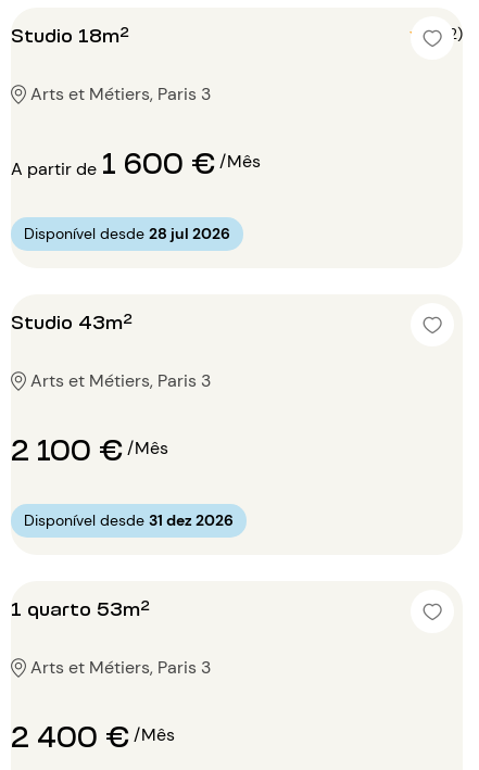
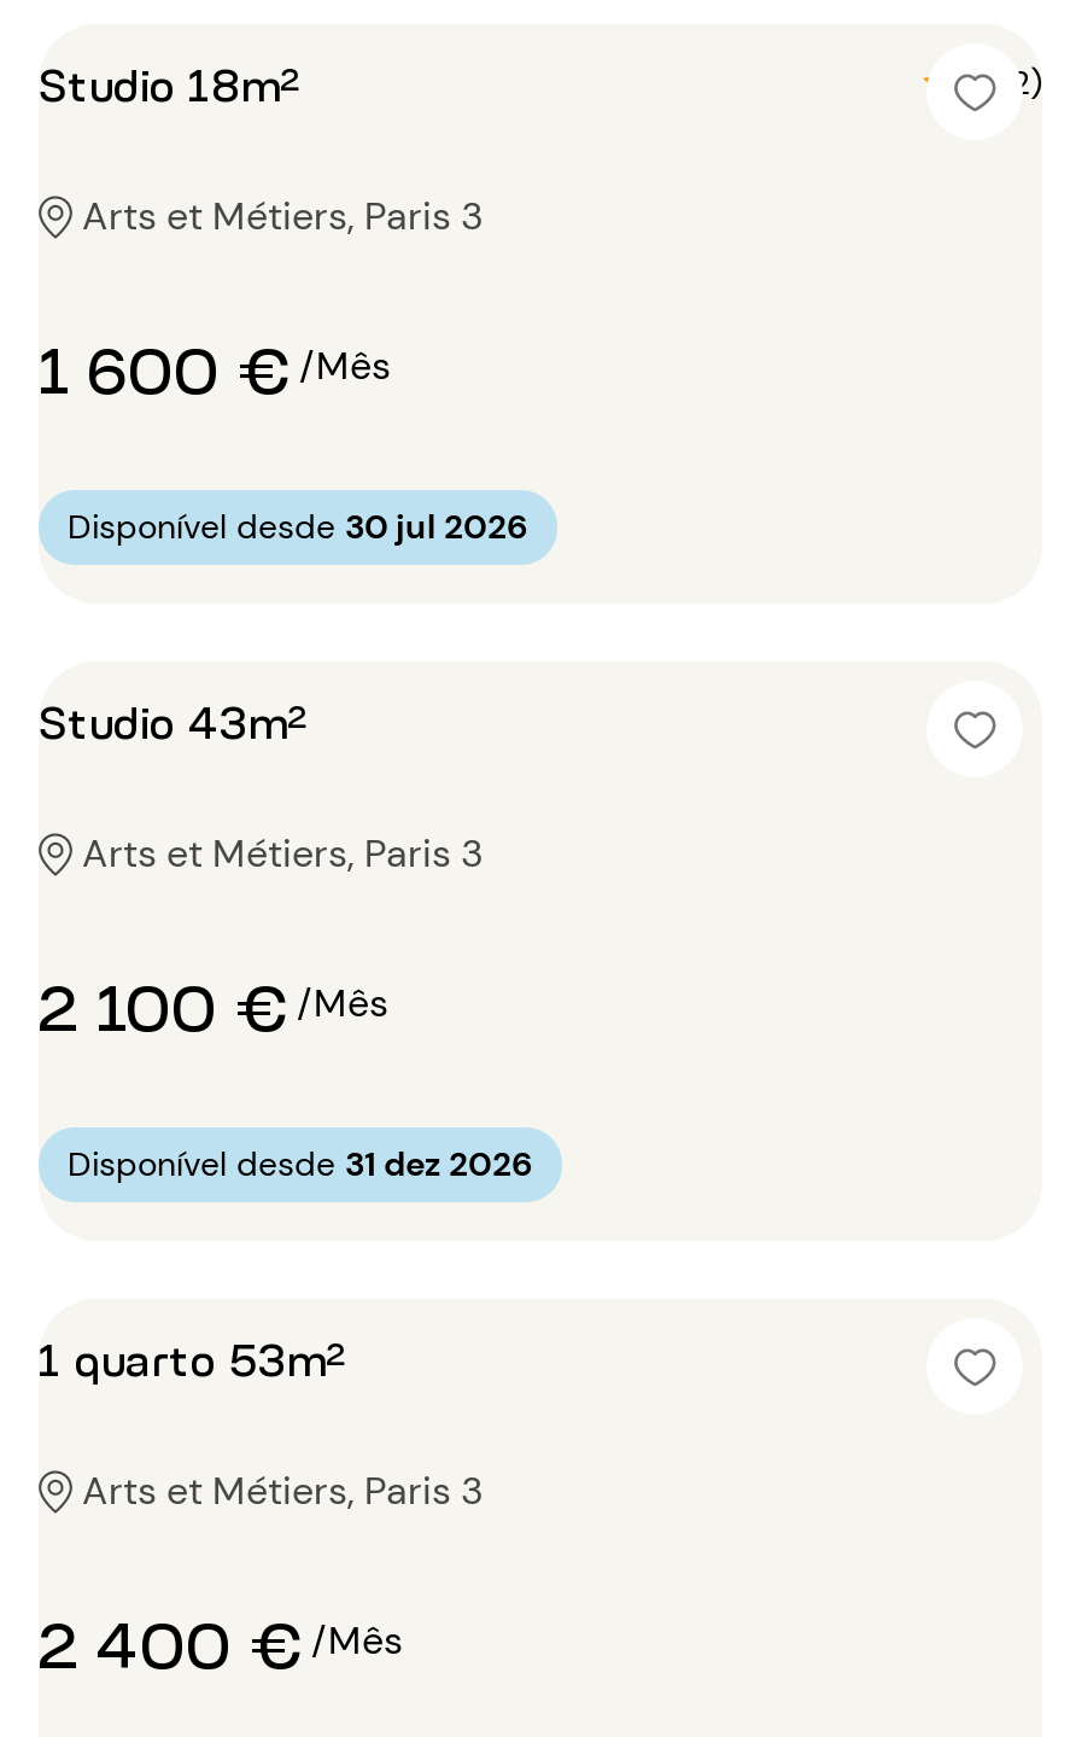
- A partir de 1 600 € /Mês
+ 1 600 € /Mês

- Disponível desde 28 jul 2026
+ Disponível desde 30 jul 2026
